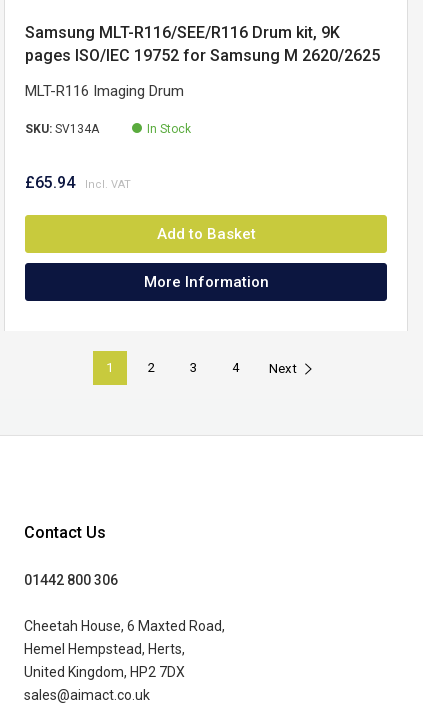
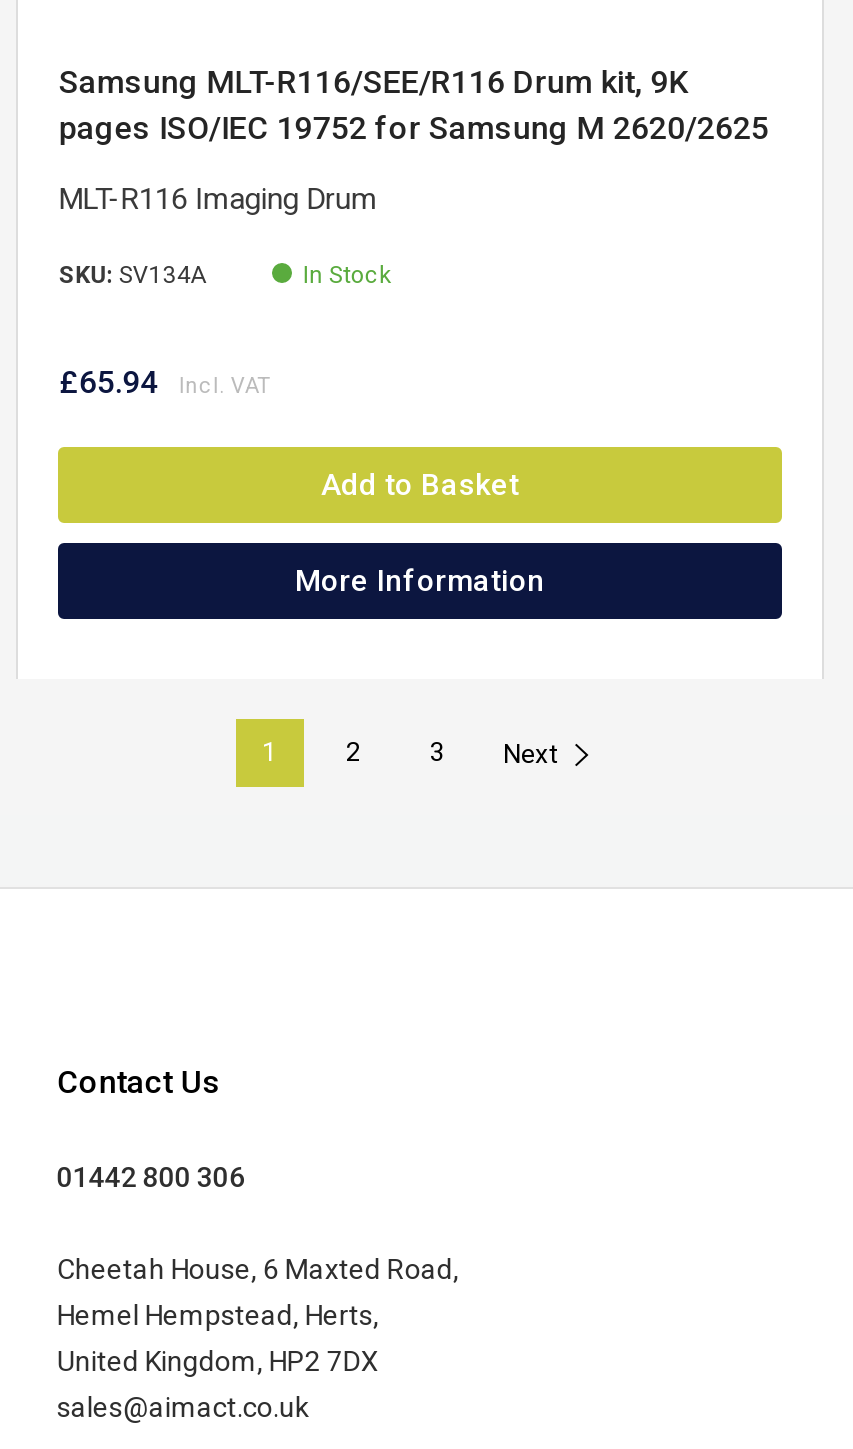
- 4
